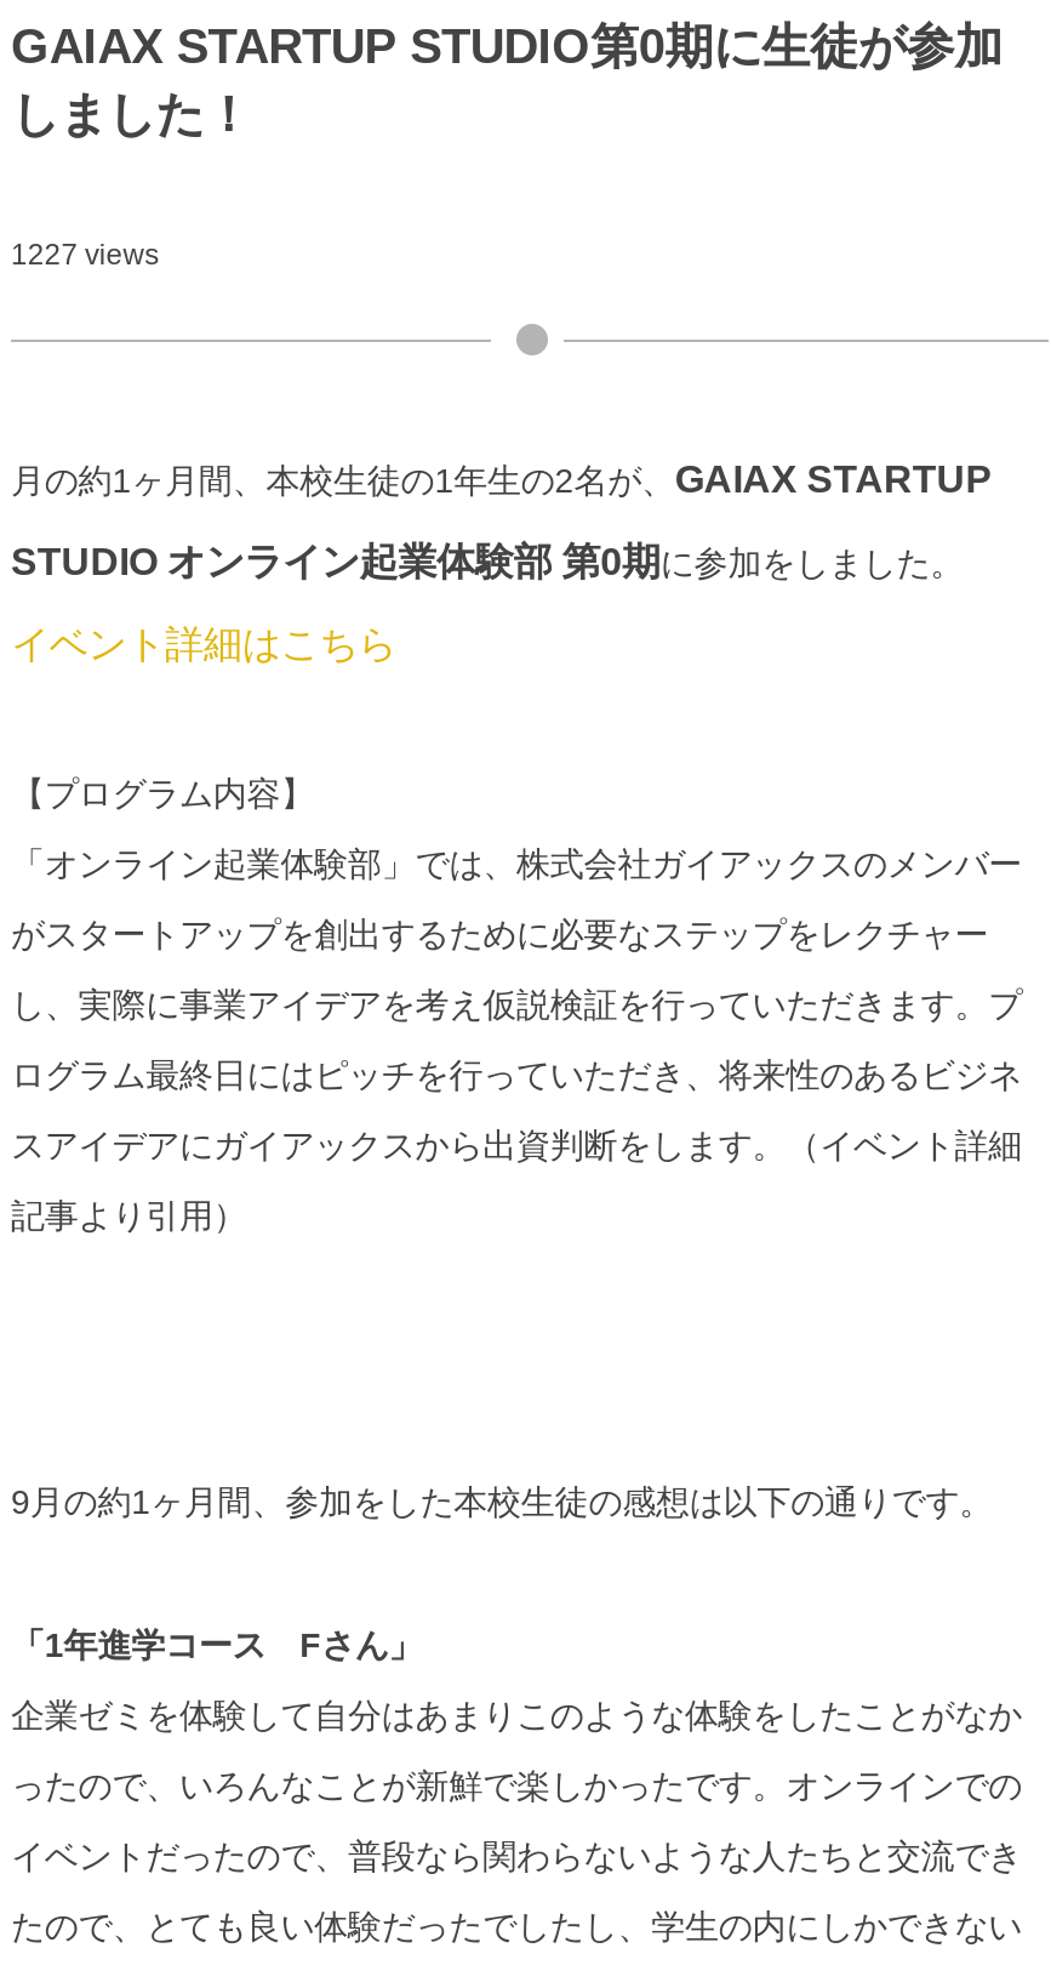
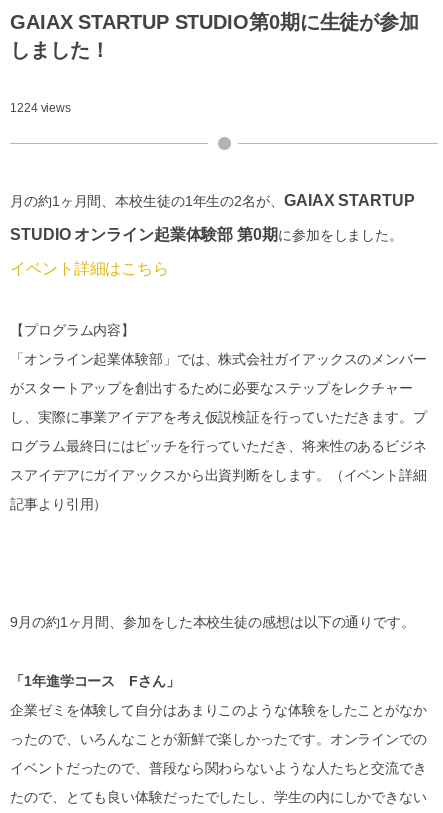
- 1227 views
+ 1224 views
